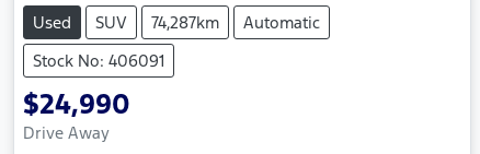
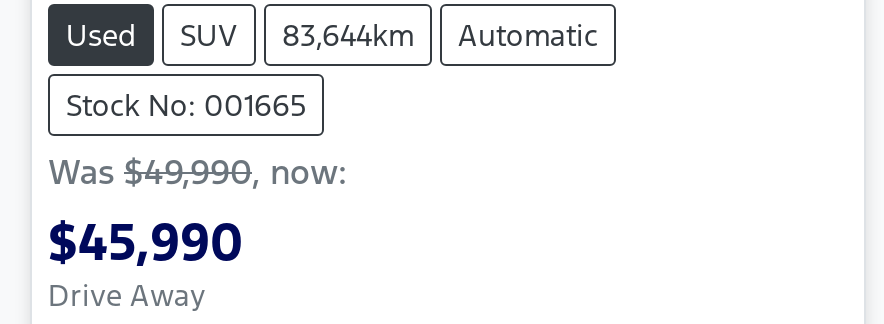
- Used SUV 74,287km Automatic
+ Used SUV 83,644km Automatic

- Stock No: 406091
- $24,990
+ Stock No: 001665
+ Was $49,990, now:
+ $45,990
